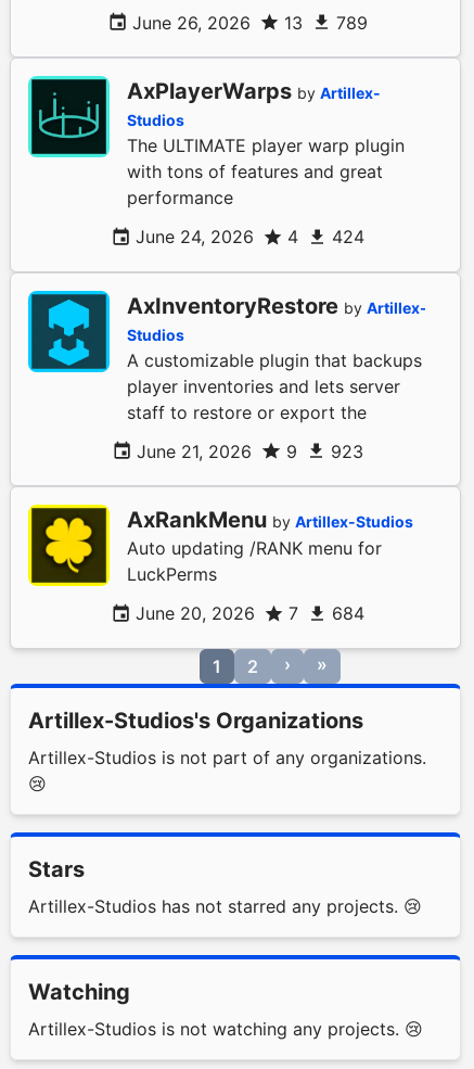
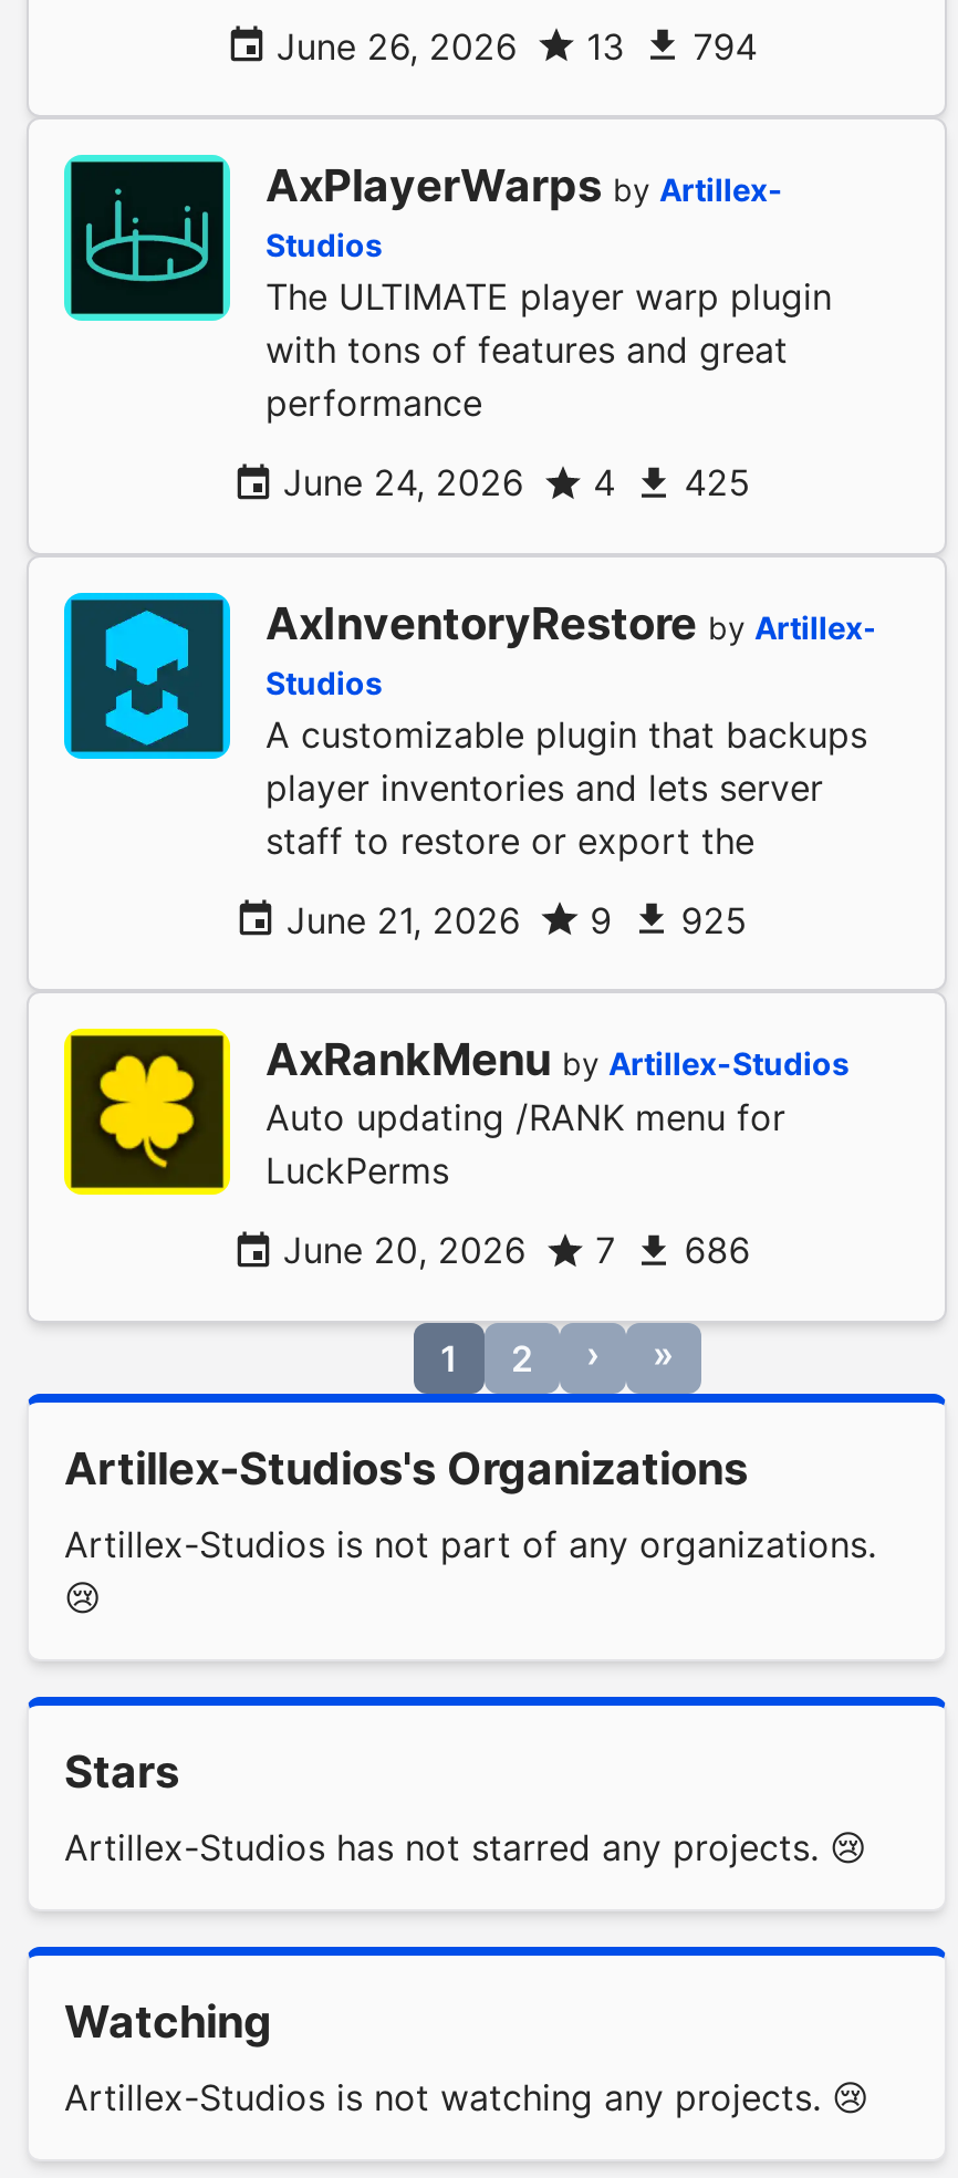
- June 26, 2026 13 789
+ June 26, 2026 13 794

- June 24, 2026 4 424
+ June 24, 2026 4 425

- June 21, 2026 9 923
+ June 21, 2026 9 925

- June 20, 2026 7 684
+ June 20, 2026 7 686
